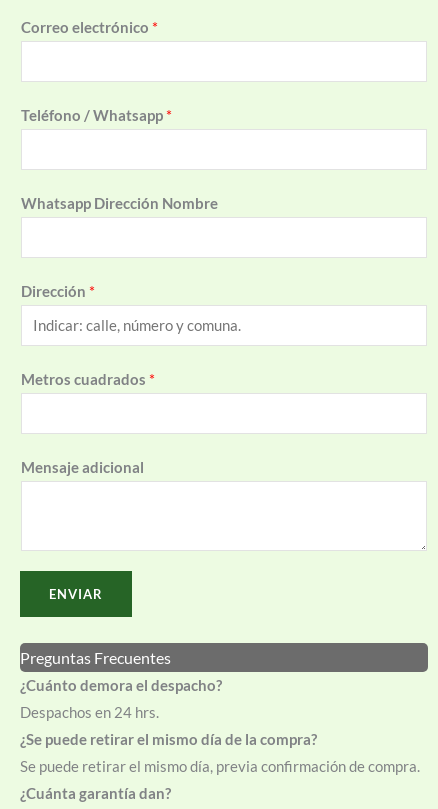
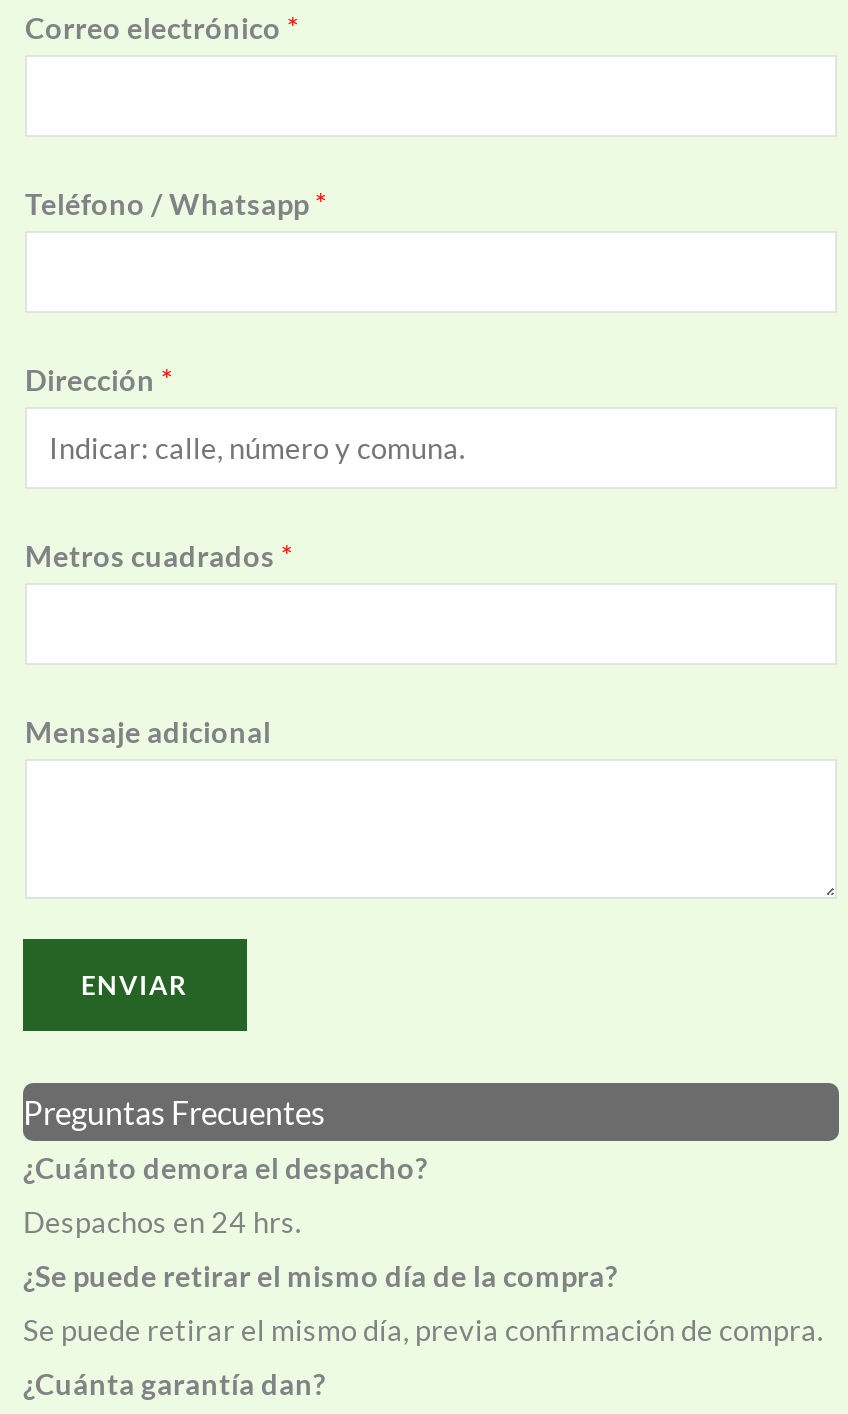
- Whatsapp Dirección Nombre
